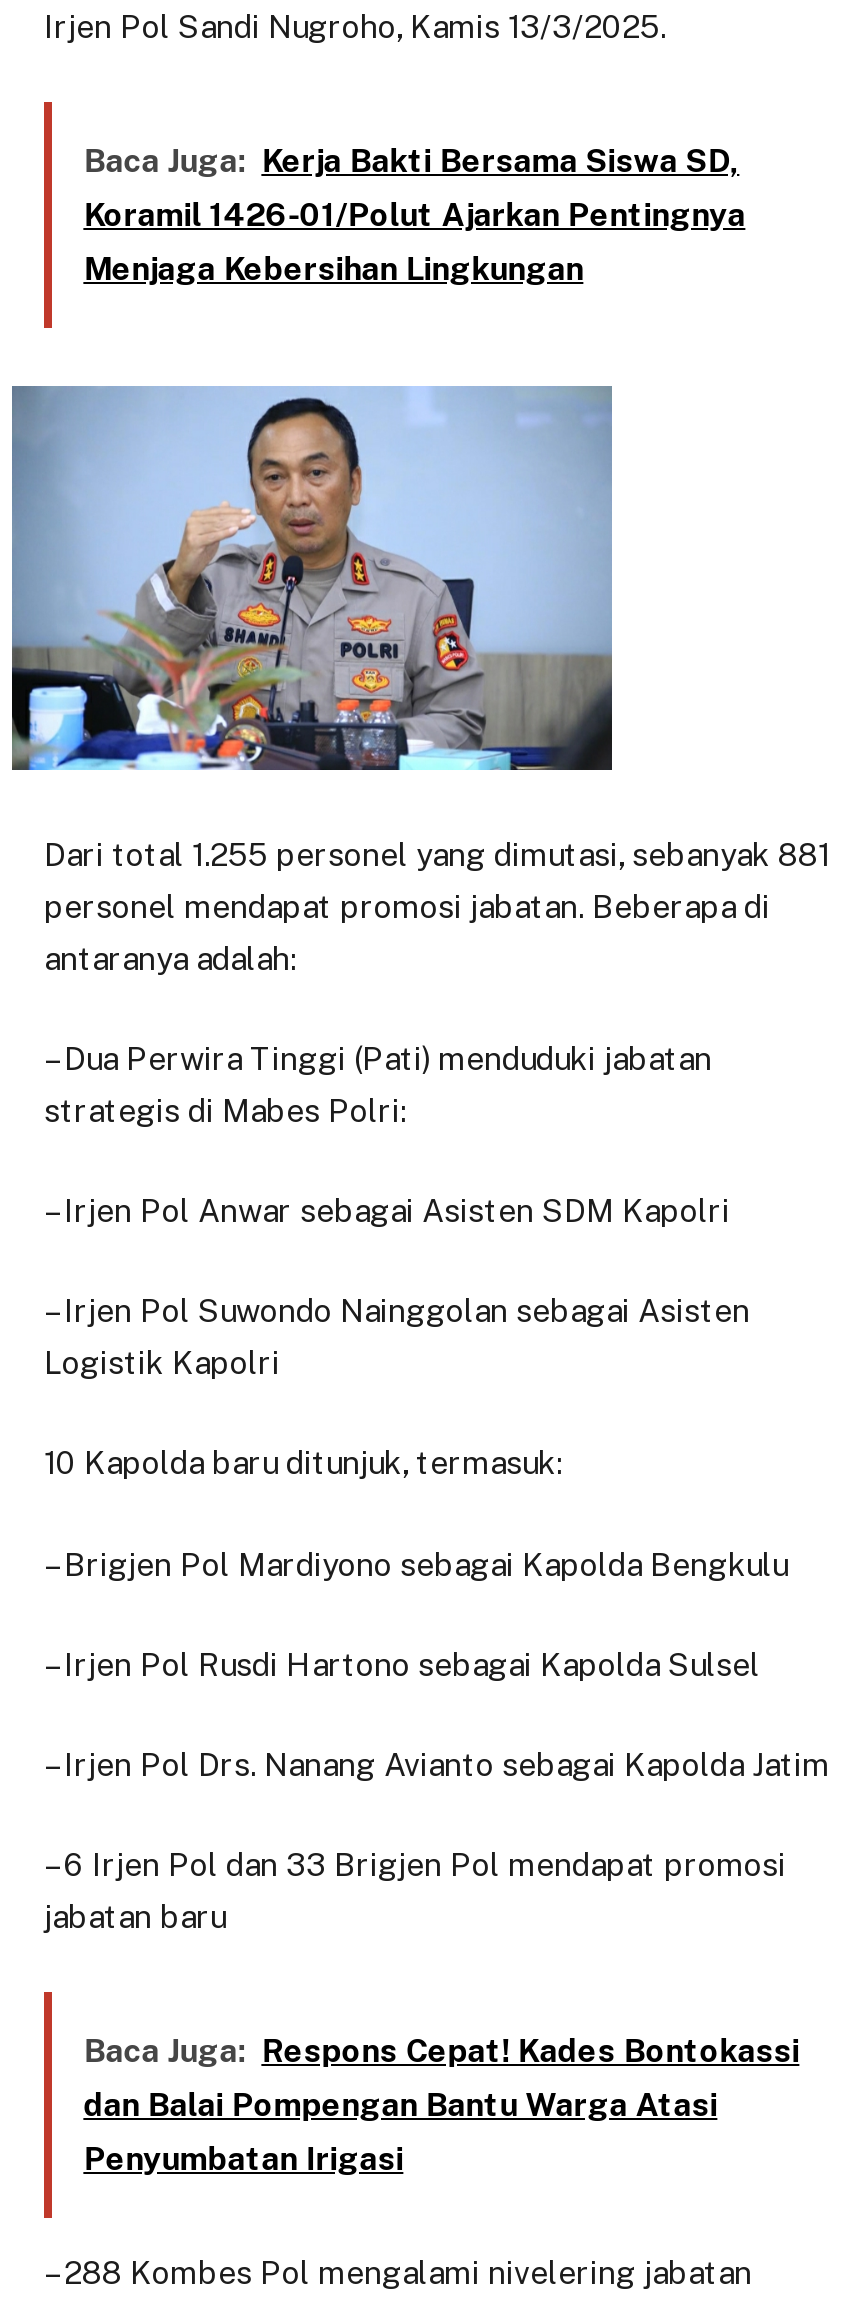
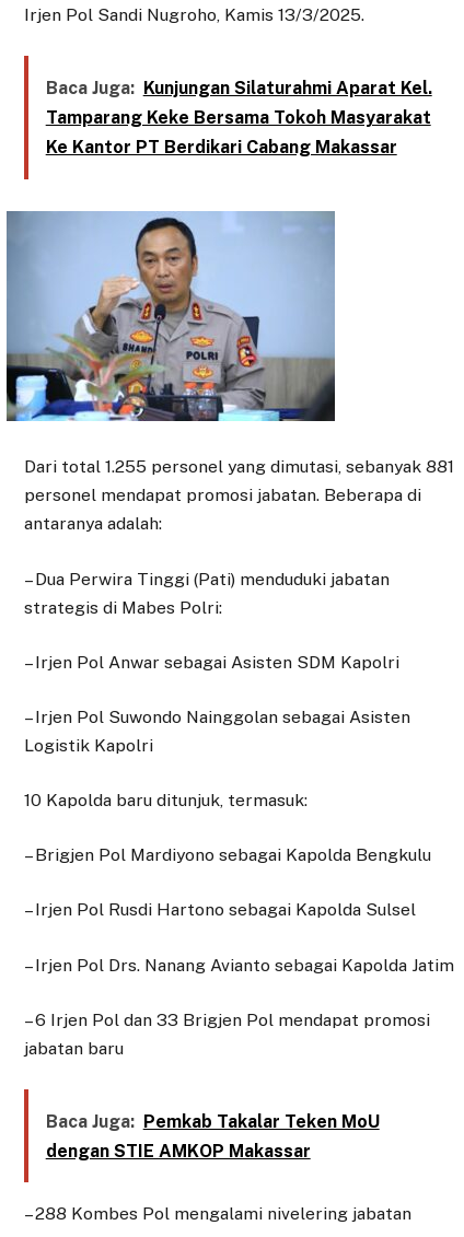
- Baca Juga: Kerja Bakti Bersama Siswa SD,
- Koramil 1426-01/Polut Ajarkan Pentingnya
- Menjaga Kebersihan Lingkungan
+ Baca Juga: Kunjungan Silaturahmi Aparat Kel.
+ Tamparang Keke Bersama Tokoh Masyarakat
+ Ke Kantor PT Berdikari Cabang Makassar

- Baca Juga: Respons Cepat! Kades Bontokassi
- dan Balai Pompengan Bantu Warga Atasi
- Penyumbatan Irigasi
+ Baca Juga: Pemkab Takalar Teken MoU
+ dengan STIE AMKOP Makassar
